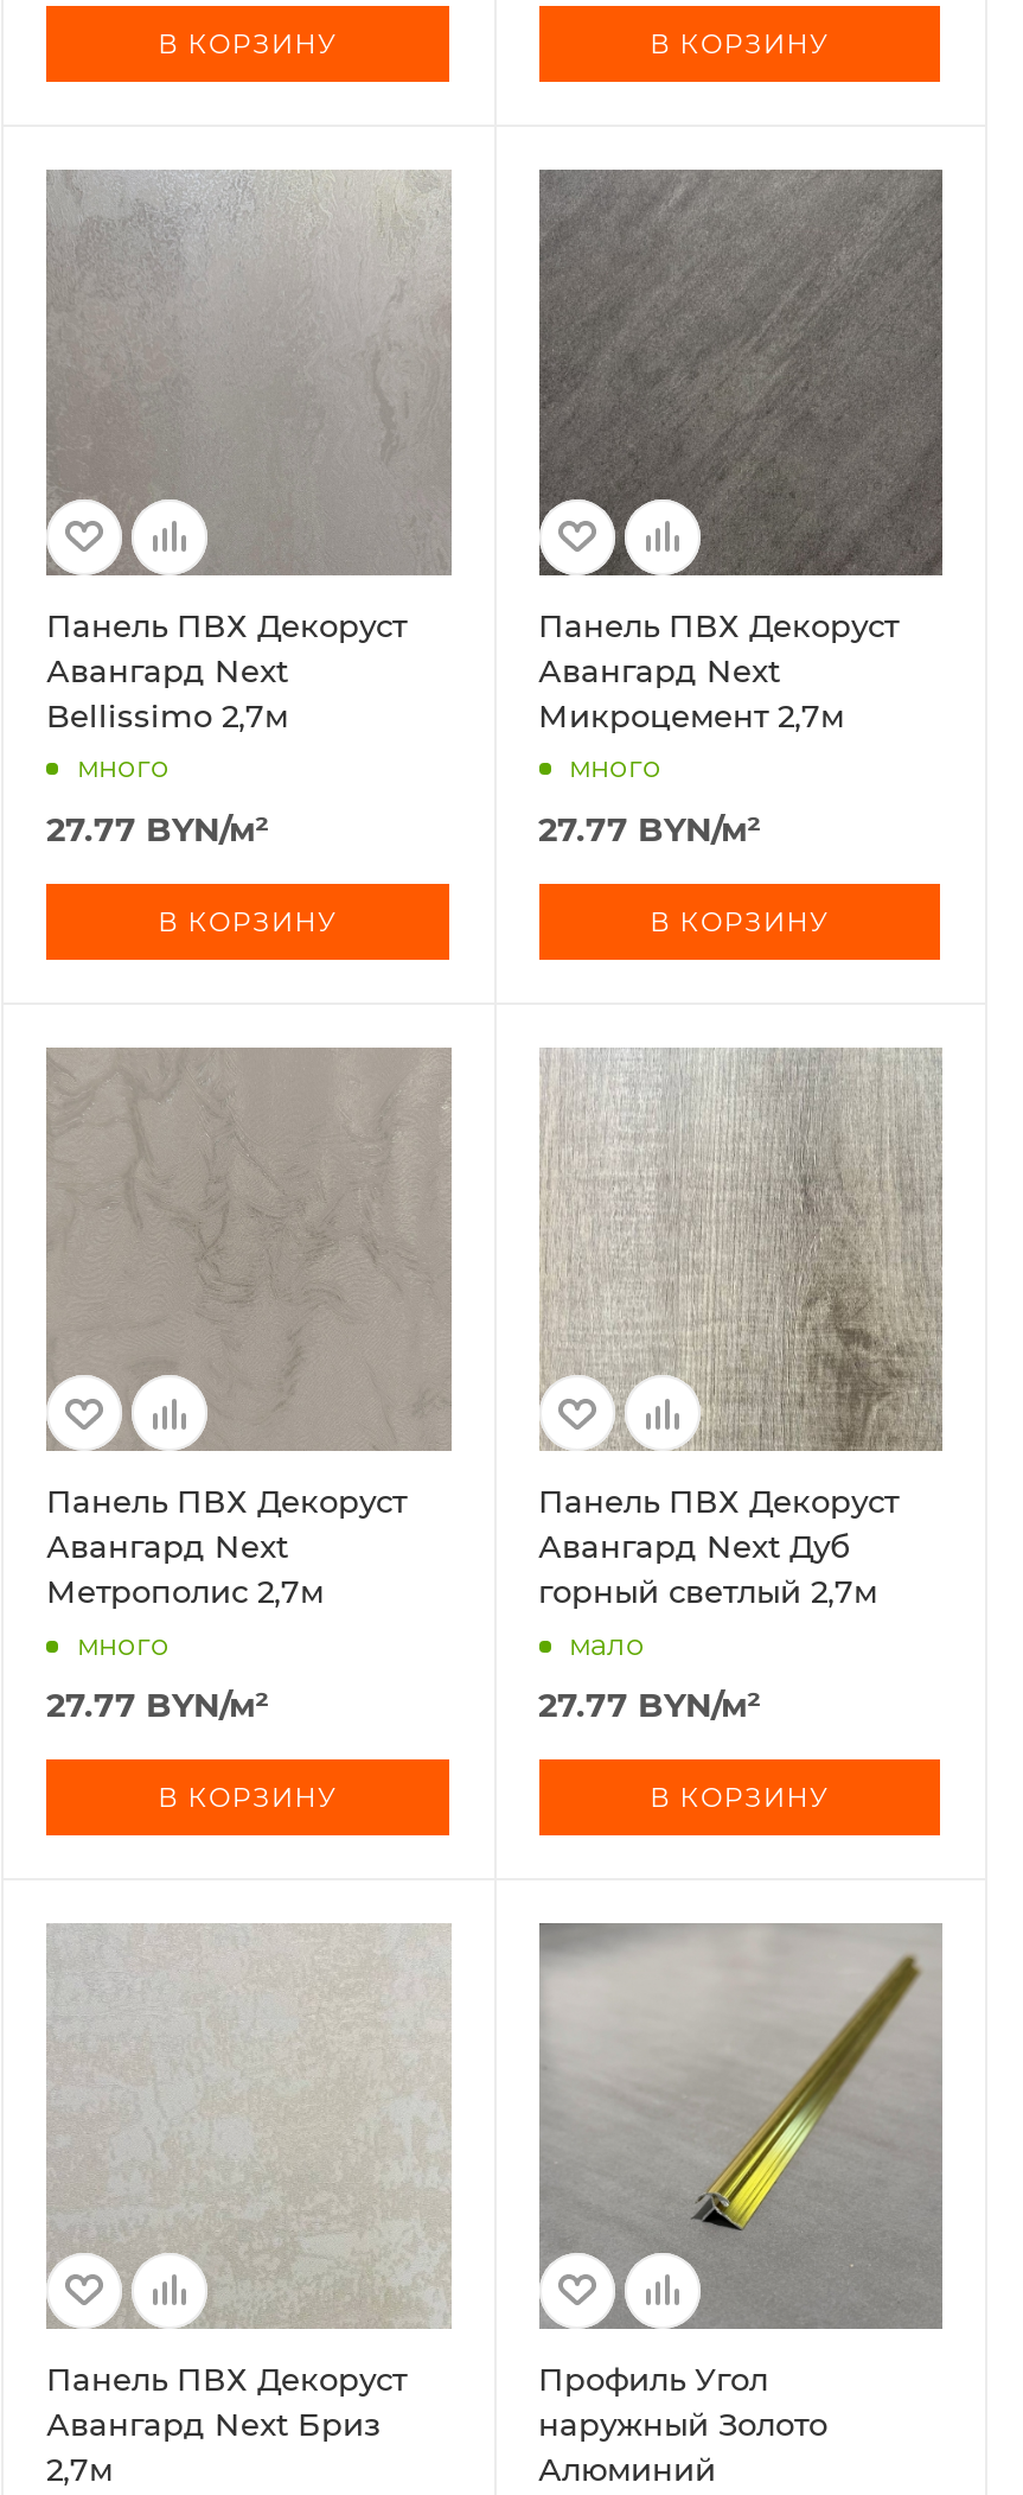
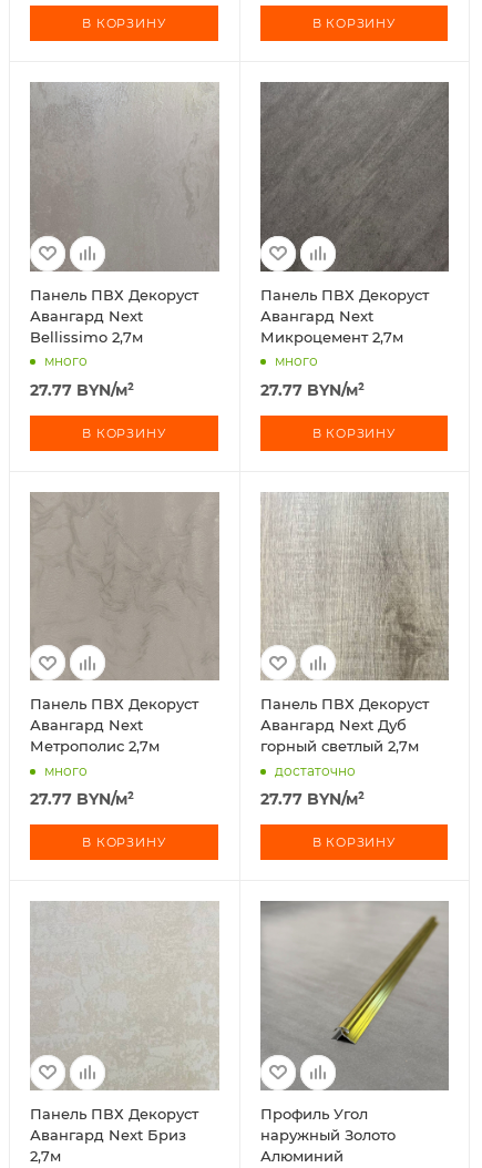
- мало
+ достаточно
